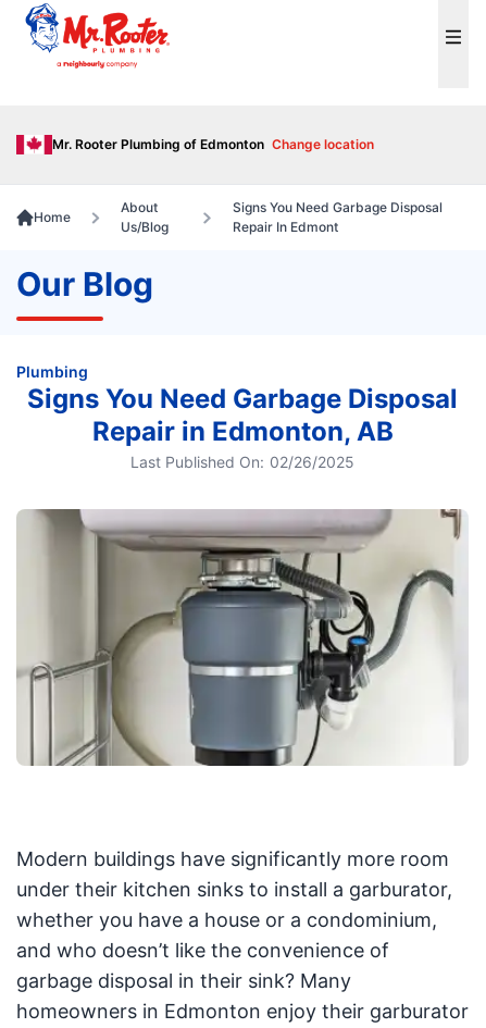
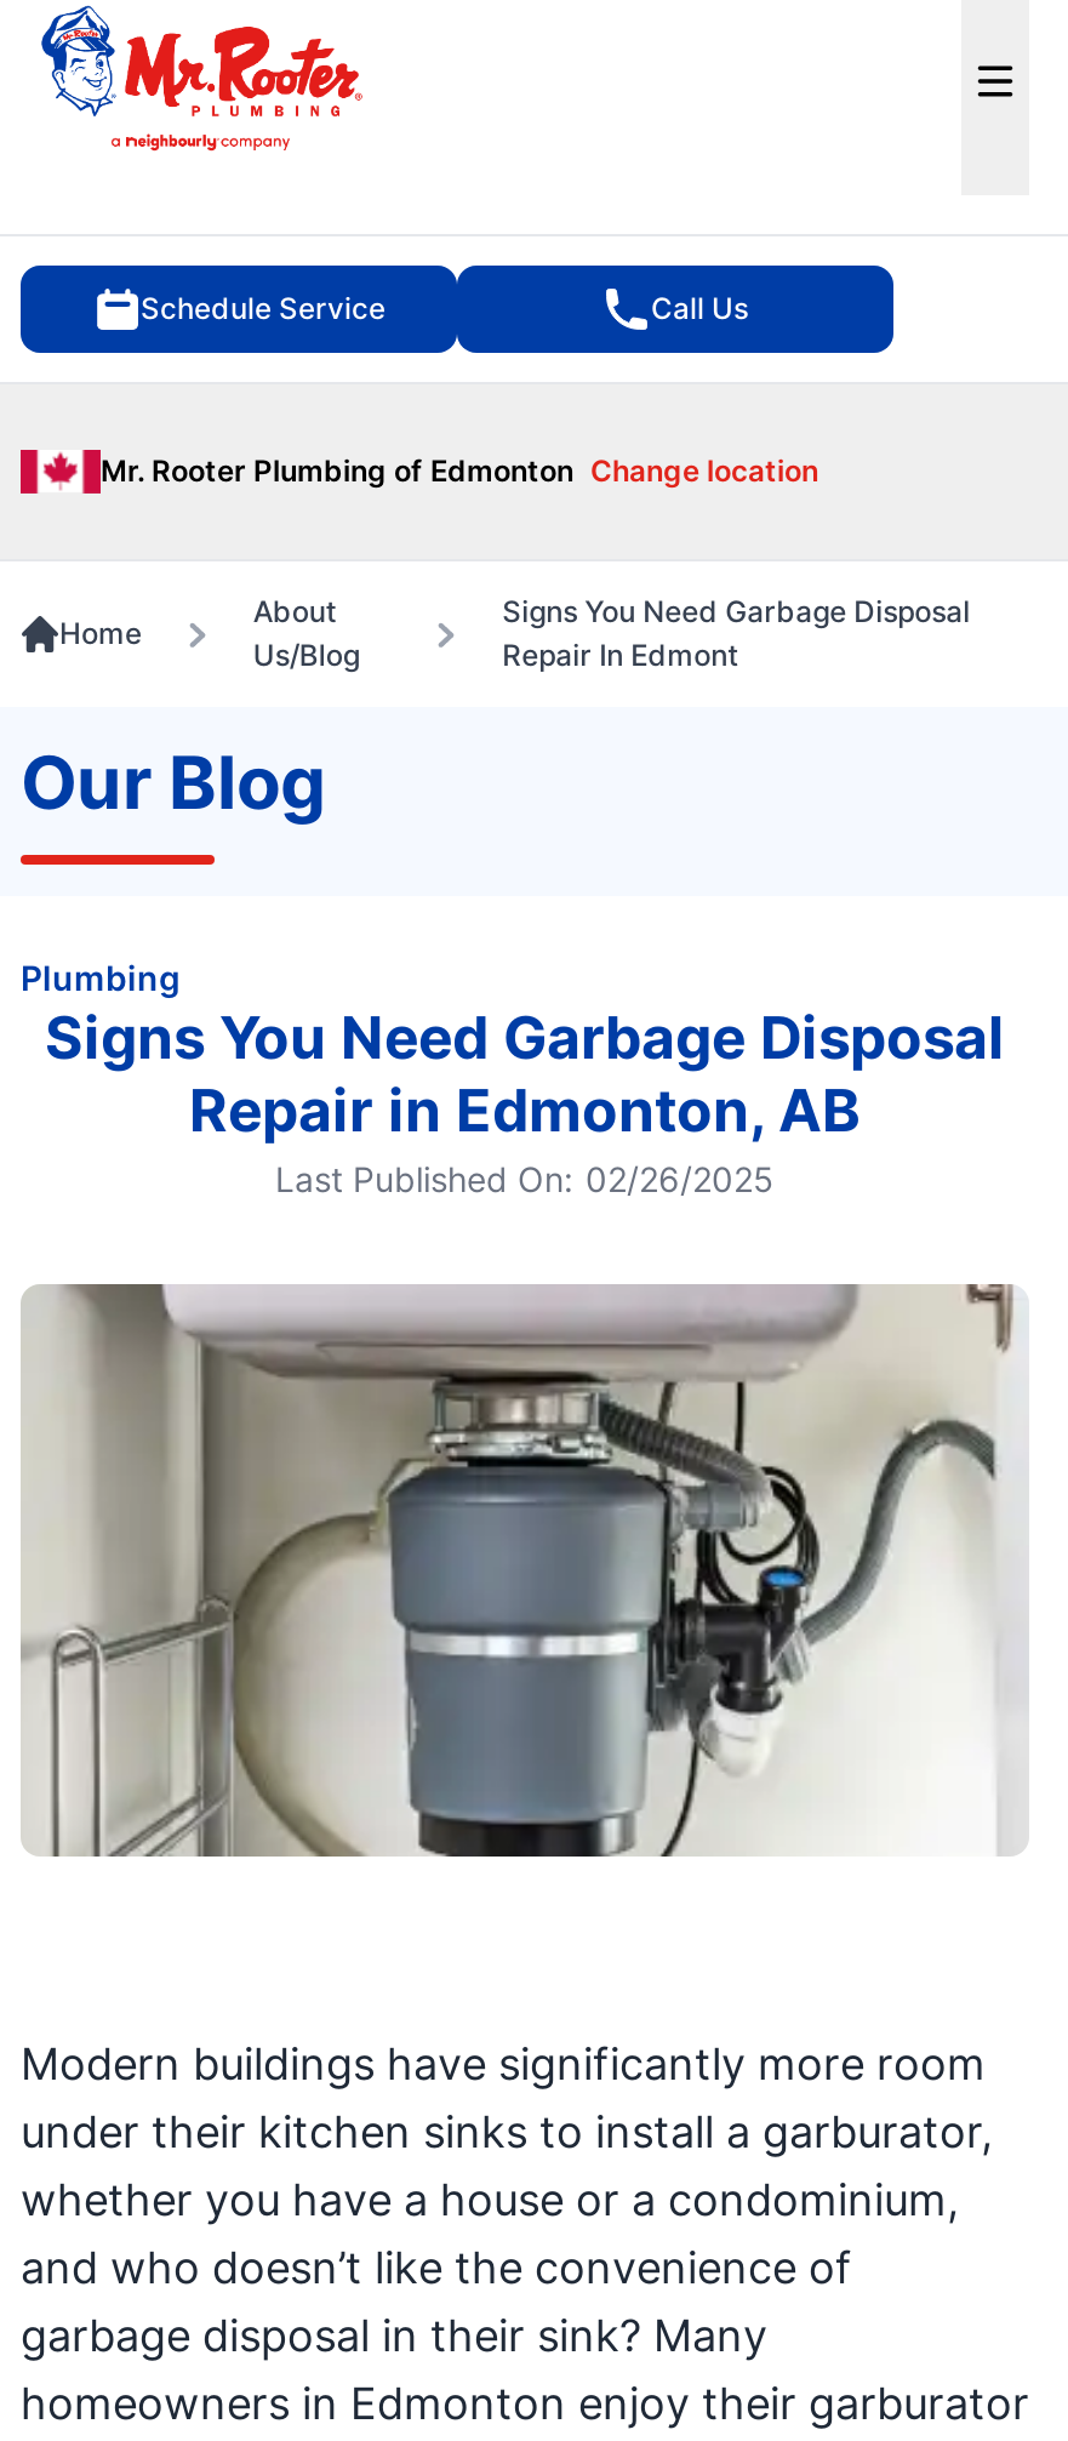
+ Schedule Service
+ Call Us
